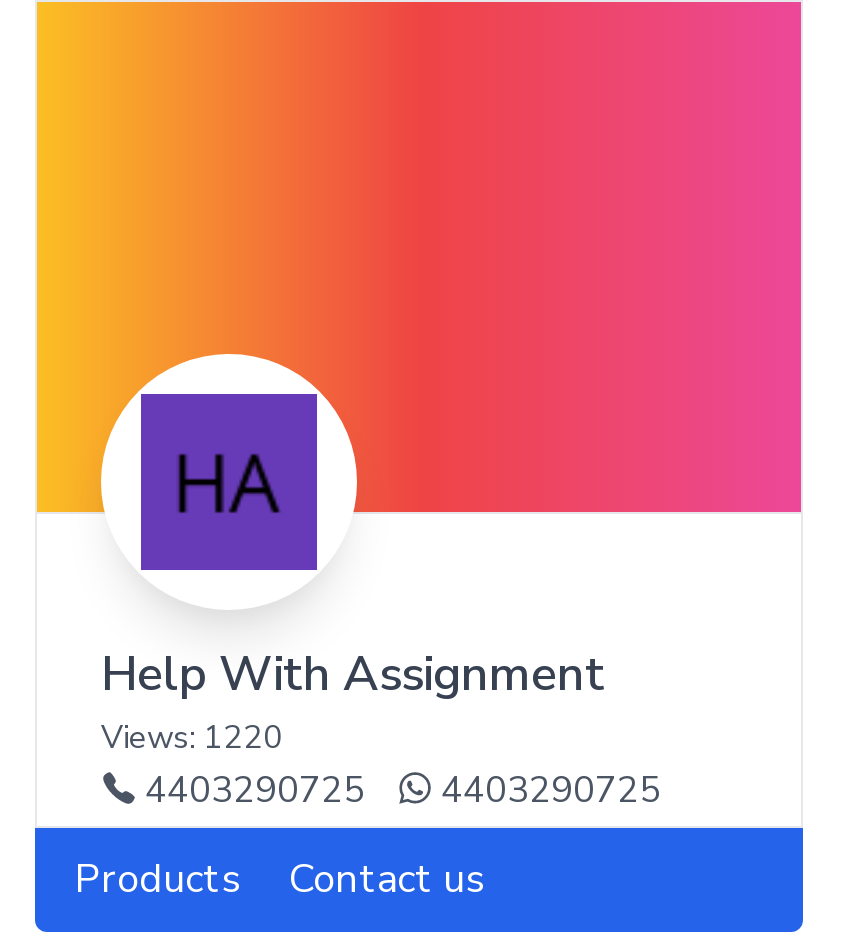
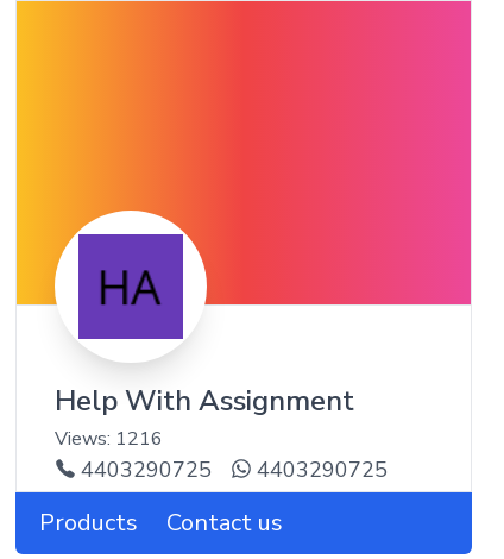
- Views: 1220
+ Views: 1216
